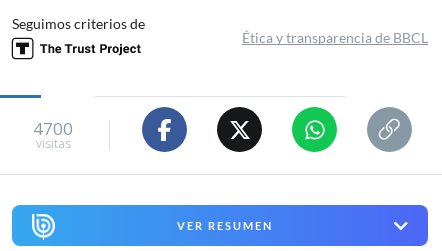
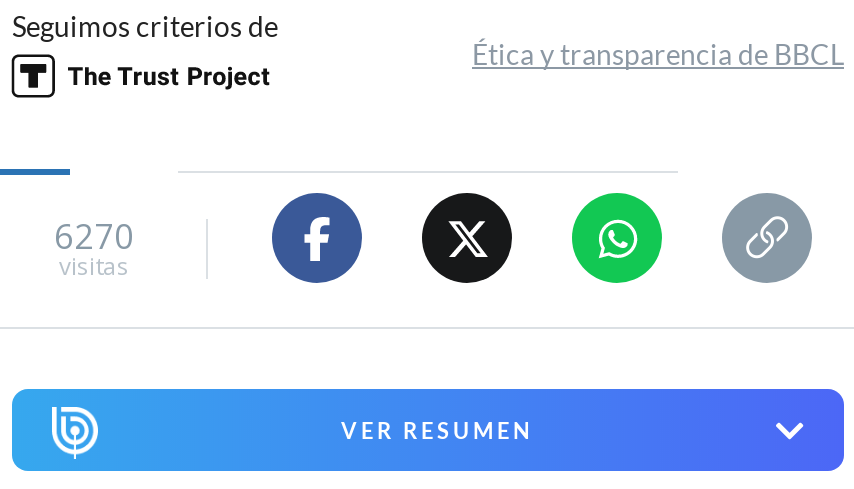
- 4700
+ 6270
